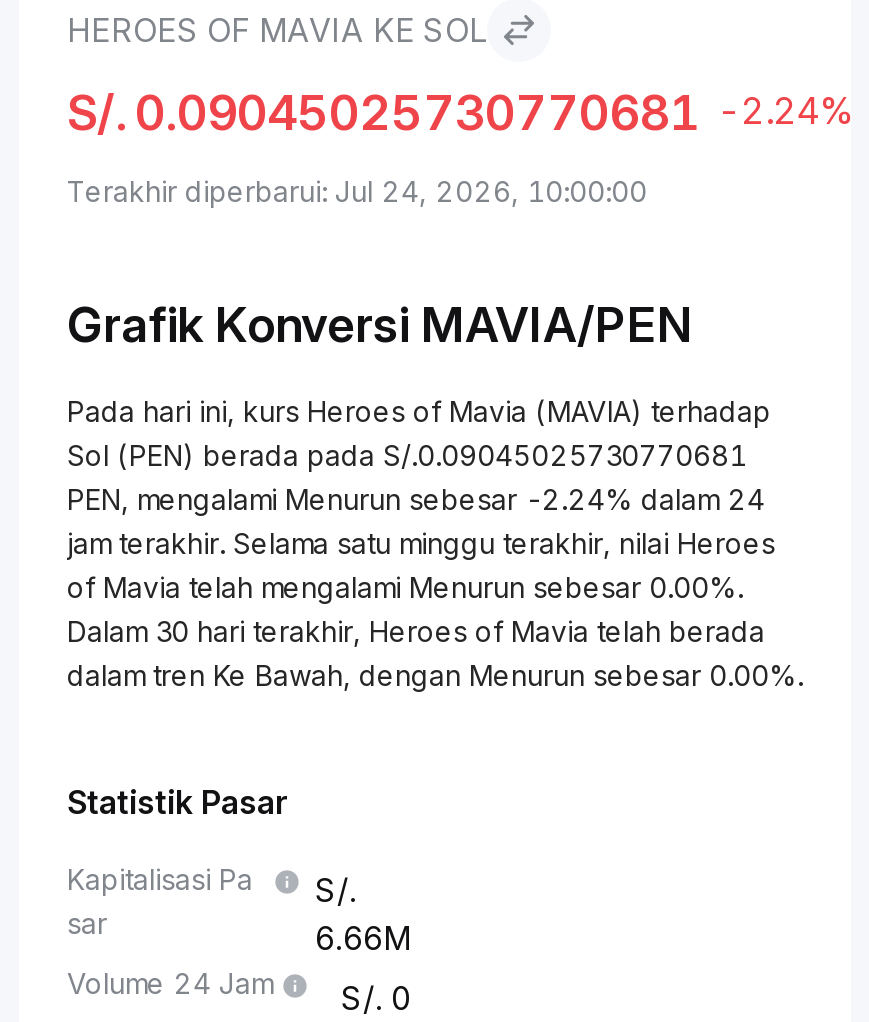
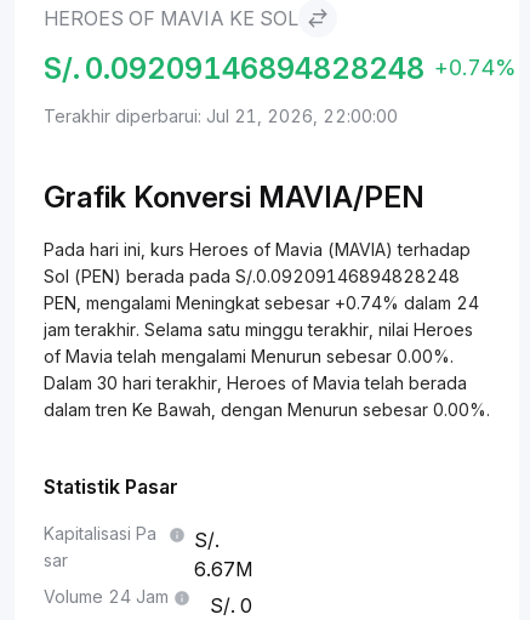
- S/. 0.09045025730770681 -2.24%
+ S/. 0.09209146894828248 +0.74%

- Terakhir diperbarui: Jul 24, 2026, 10:00:00
+ Terakhir diperbarui: Jul 21, 2026, 22:00:00

- Sol (PEN) berada pada S/.0.09045025730770681
+ Sol (PEN) berada pada S/.0.09209146894828248

- PEN, mengalami Menurun sebesar -2.24% dalam 24
+ PEN, mengalami Meningkat sebesar +0.74% dalam 24

- 6.66M
+ 6.67M
